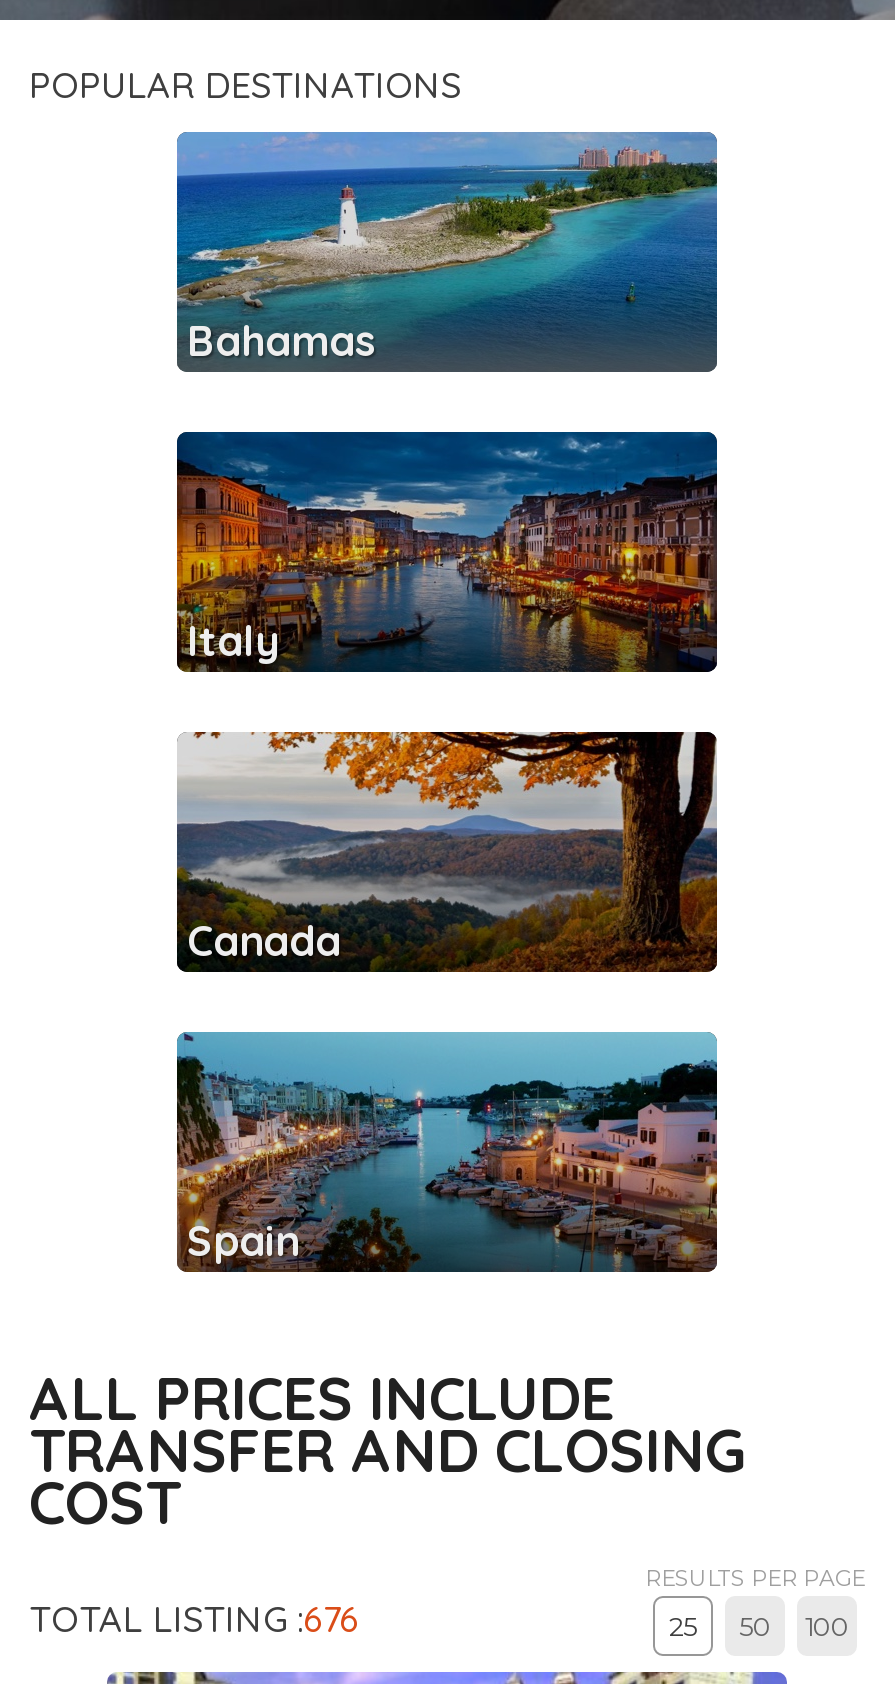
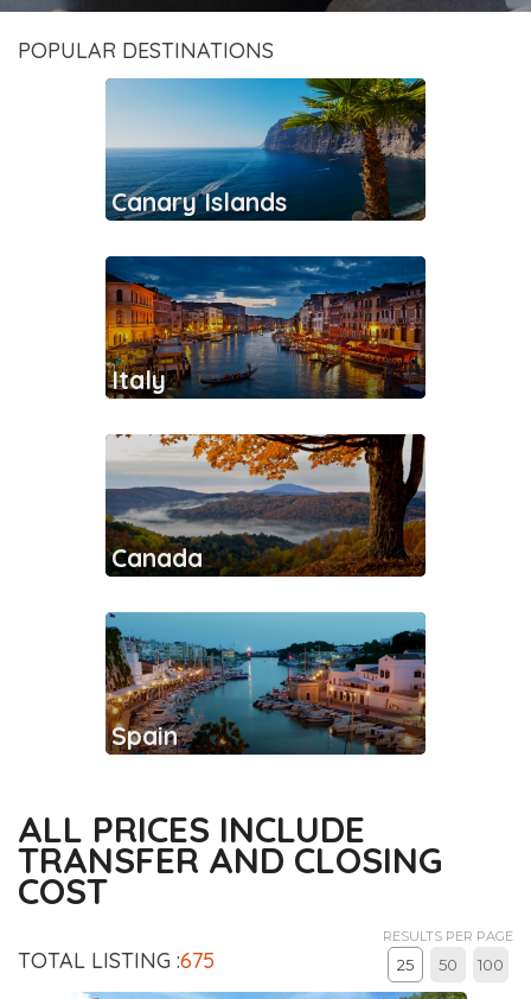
- [image]
- Bahamas
+ [image]
+ Canary Islands

- TOTAL LISTING : 676
+ TOTAL LISTING : 675
